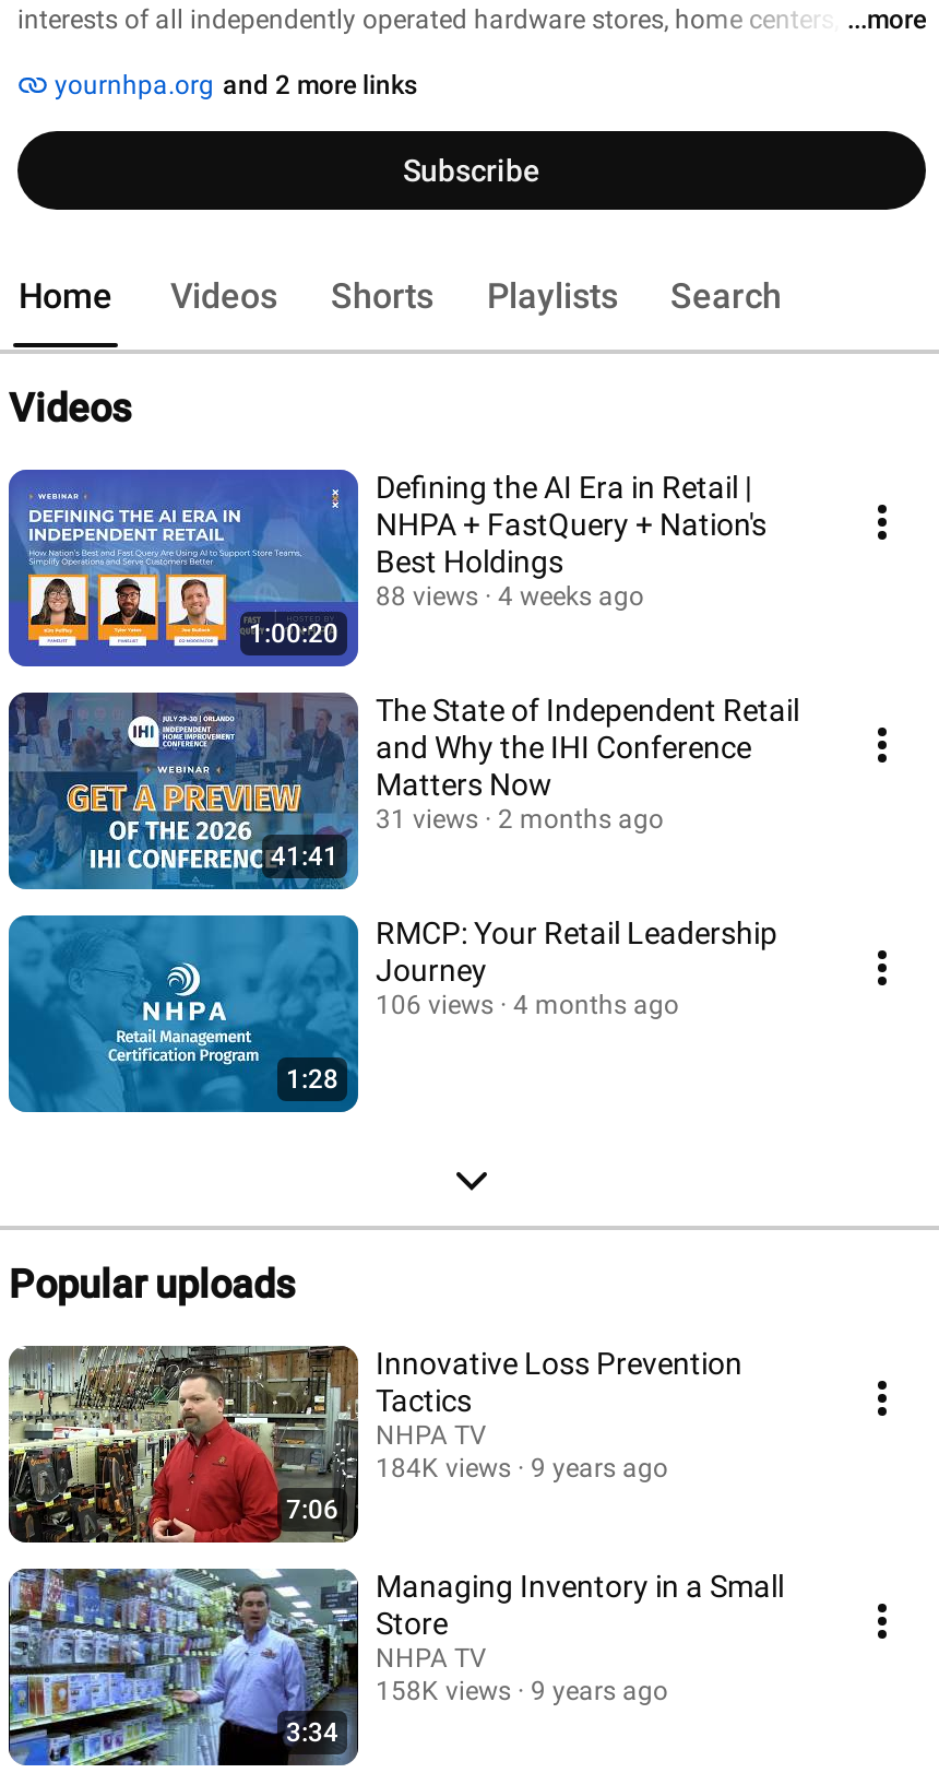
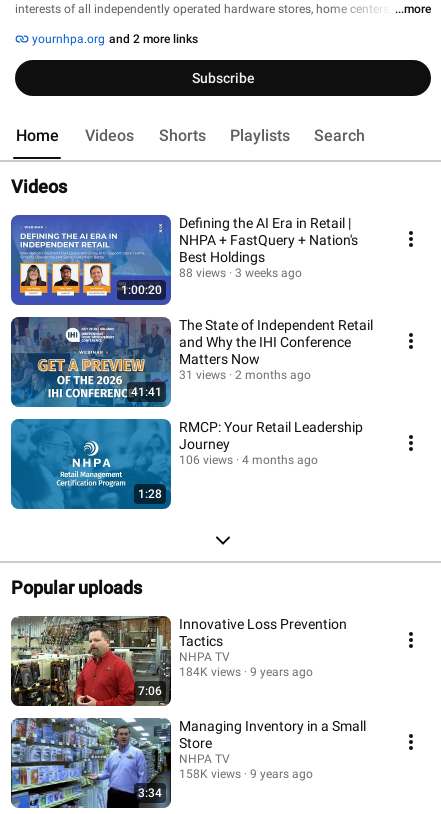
- 88 views 4 weeks ago
+ 88 views 3 weeks ago
